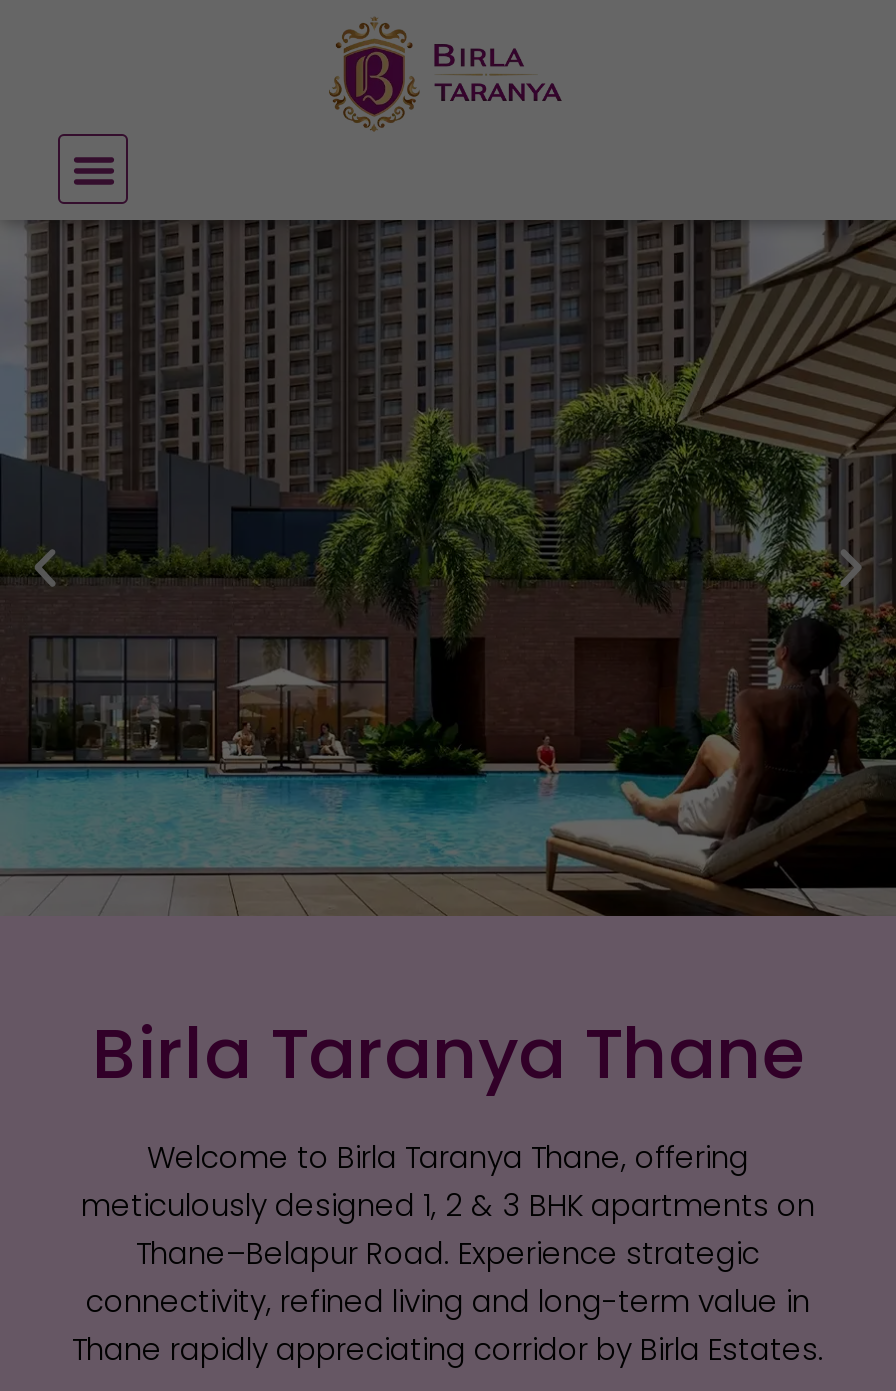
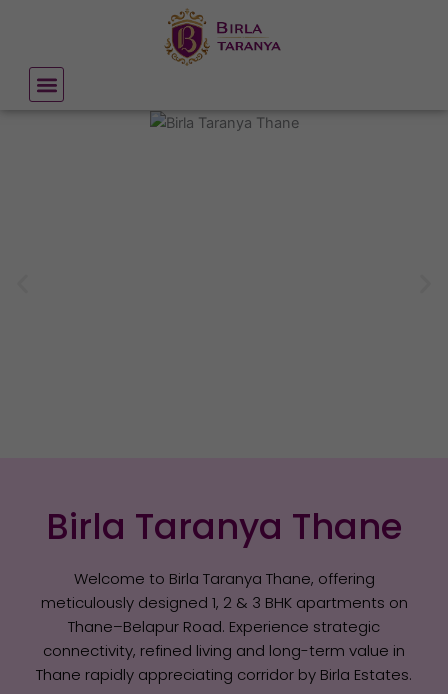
- [image]
